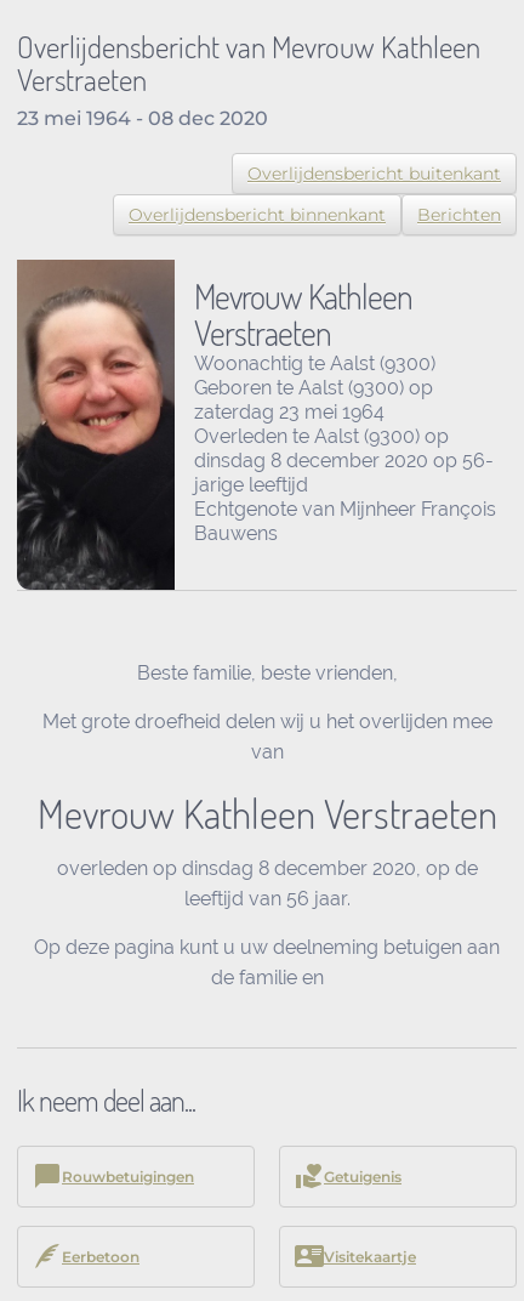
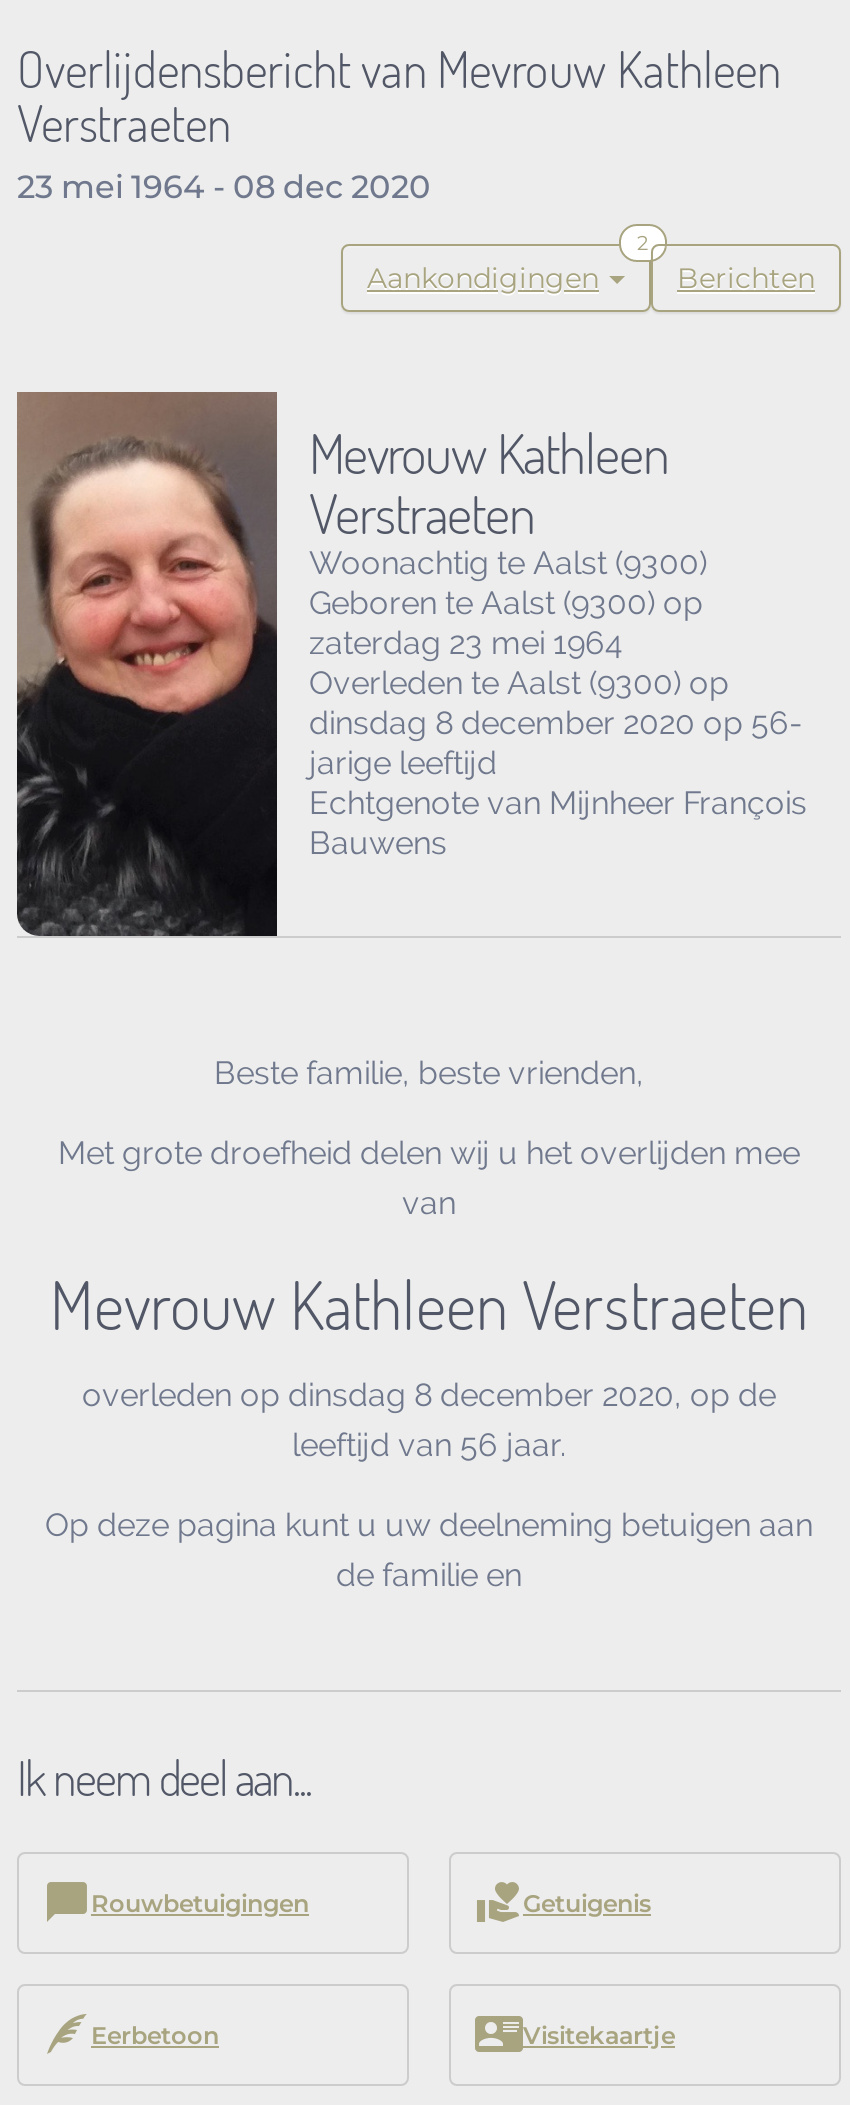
- Overlijdensbericht buitenkant
+ Aankondigingen

- Overlijdensbericht binnenkant
+ 2

moved up: Berichten
